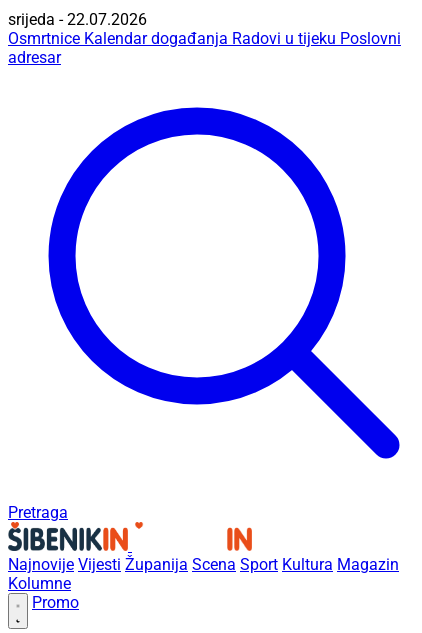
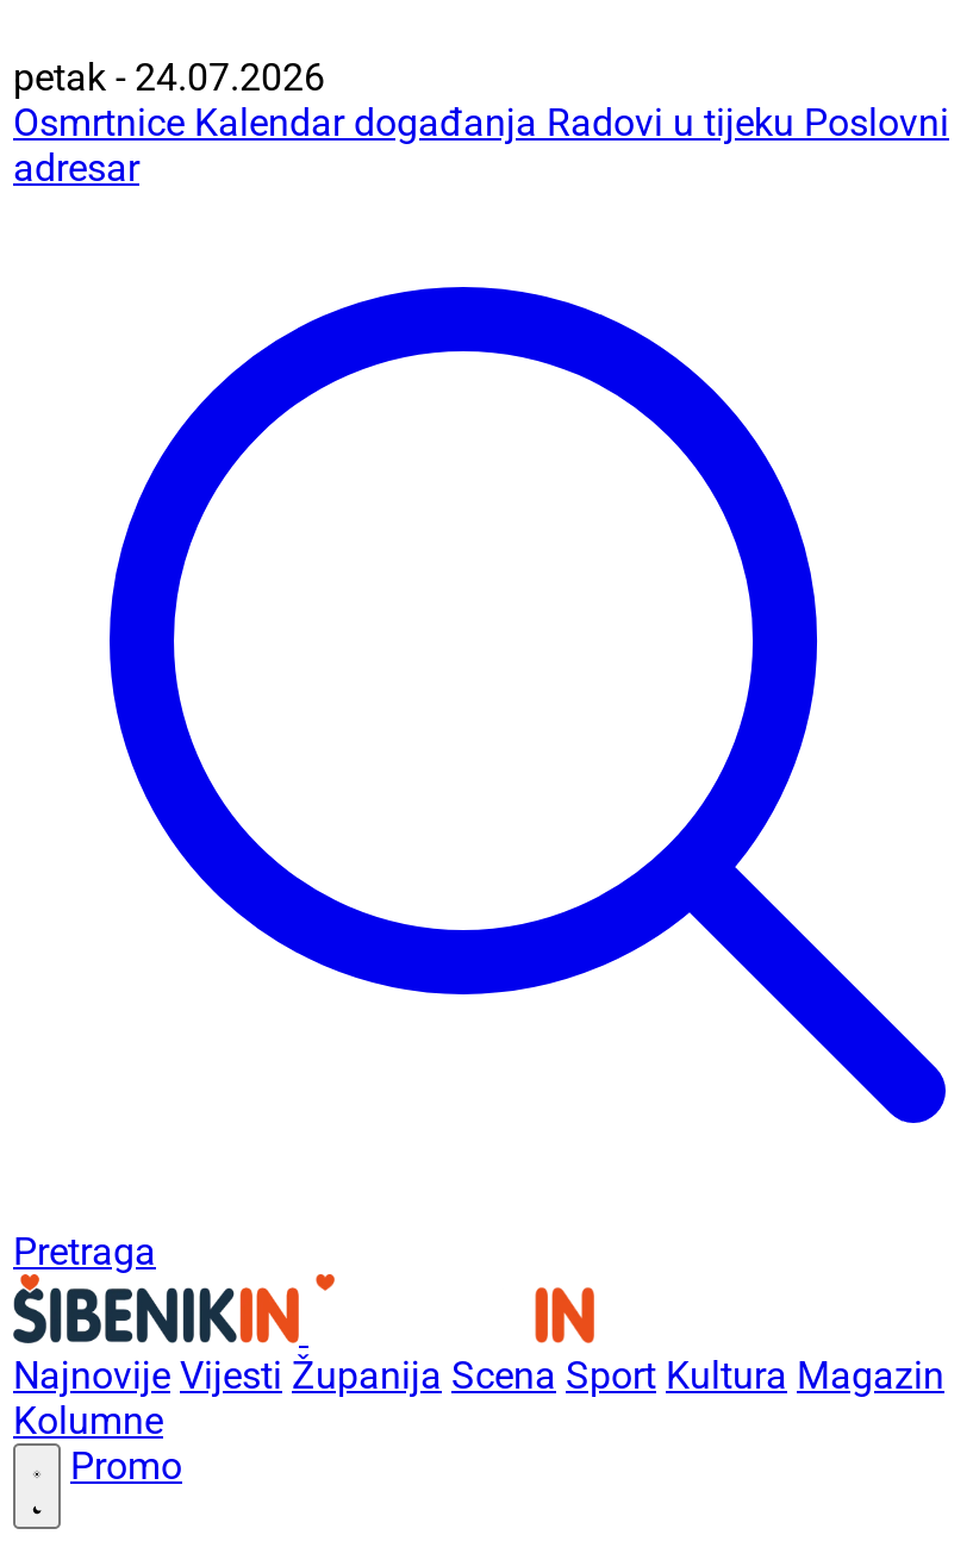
- srijeda - 22.07.2026
+ petak - 24.07.2026
